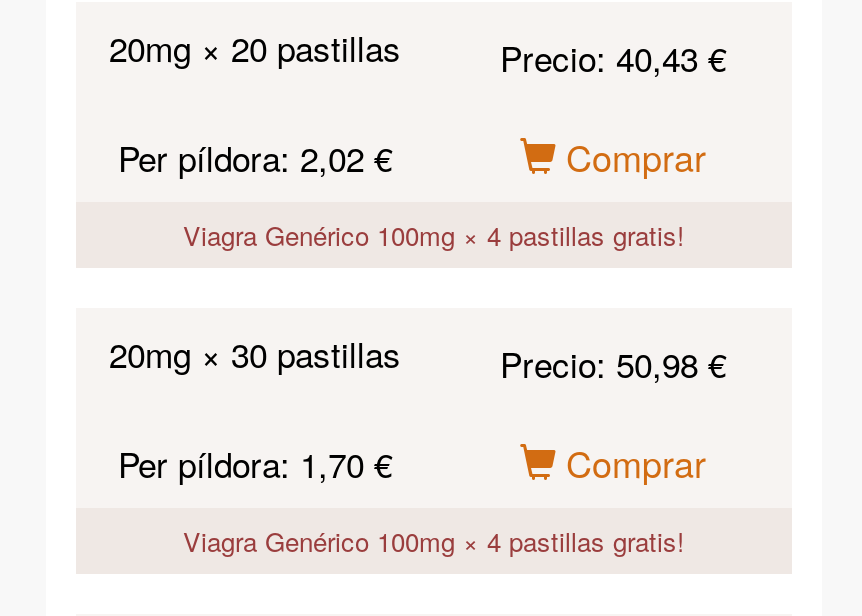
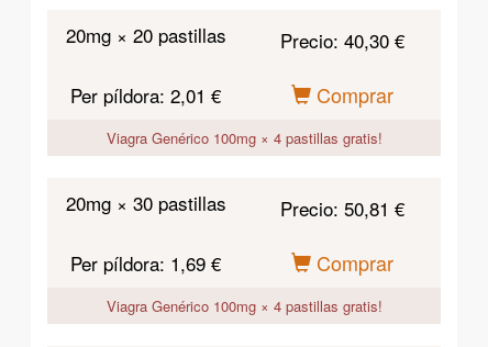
- 20mg × 20 pastillas Precio: 40,43 €
+ 20mg × 20 pastillas Precio: 40,30 €

- Per píldora: 2,02 €
+ Per píldora: 2,01 €

- 20mg × 30 pastillas Precio: 50,98 €
+ 20mg × 30 pastillas Precio: 50,81 €

- Per píldora: 1,70 €
+ Per píldora: 1,69 €
